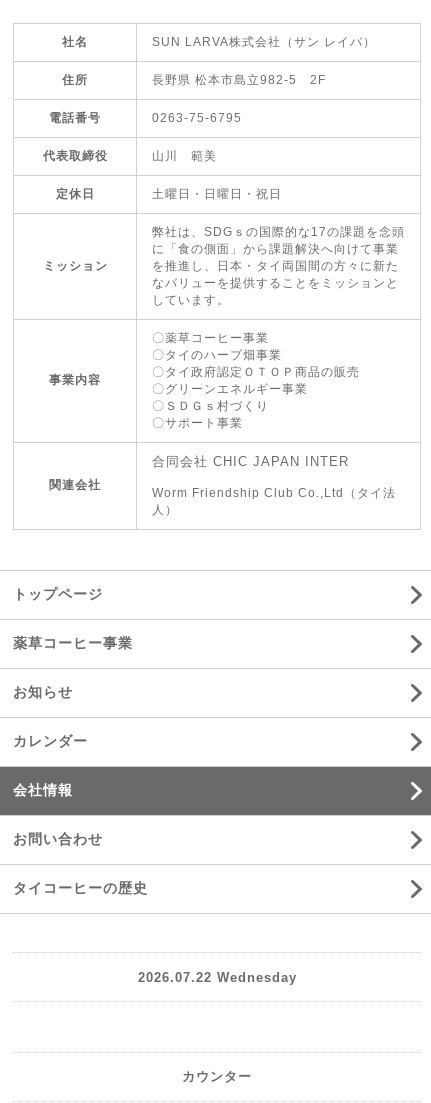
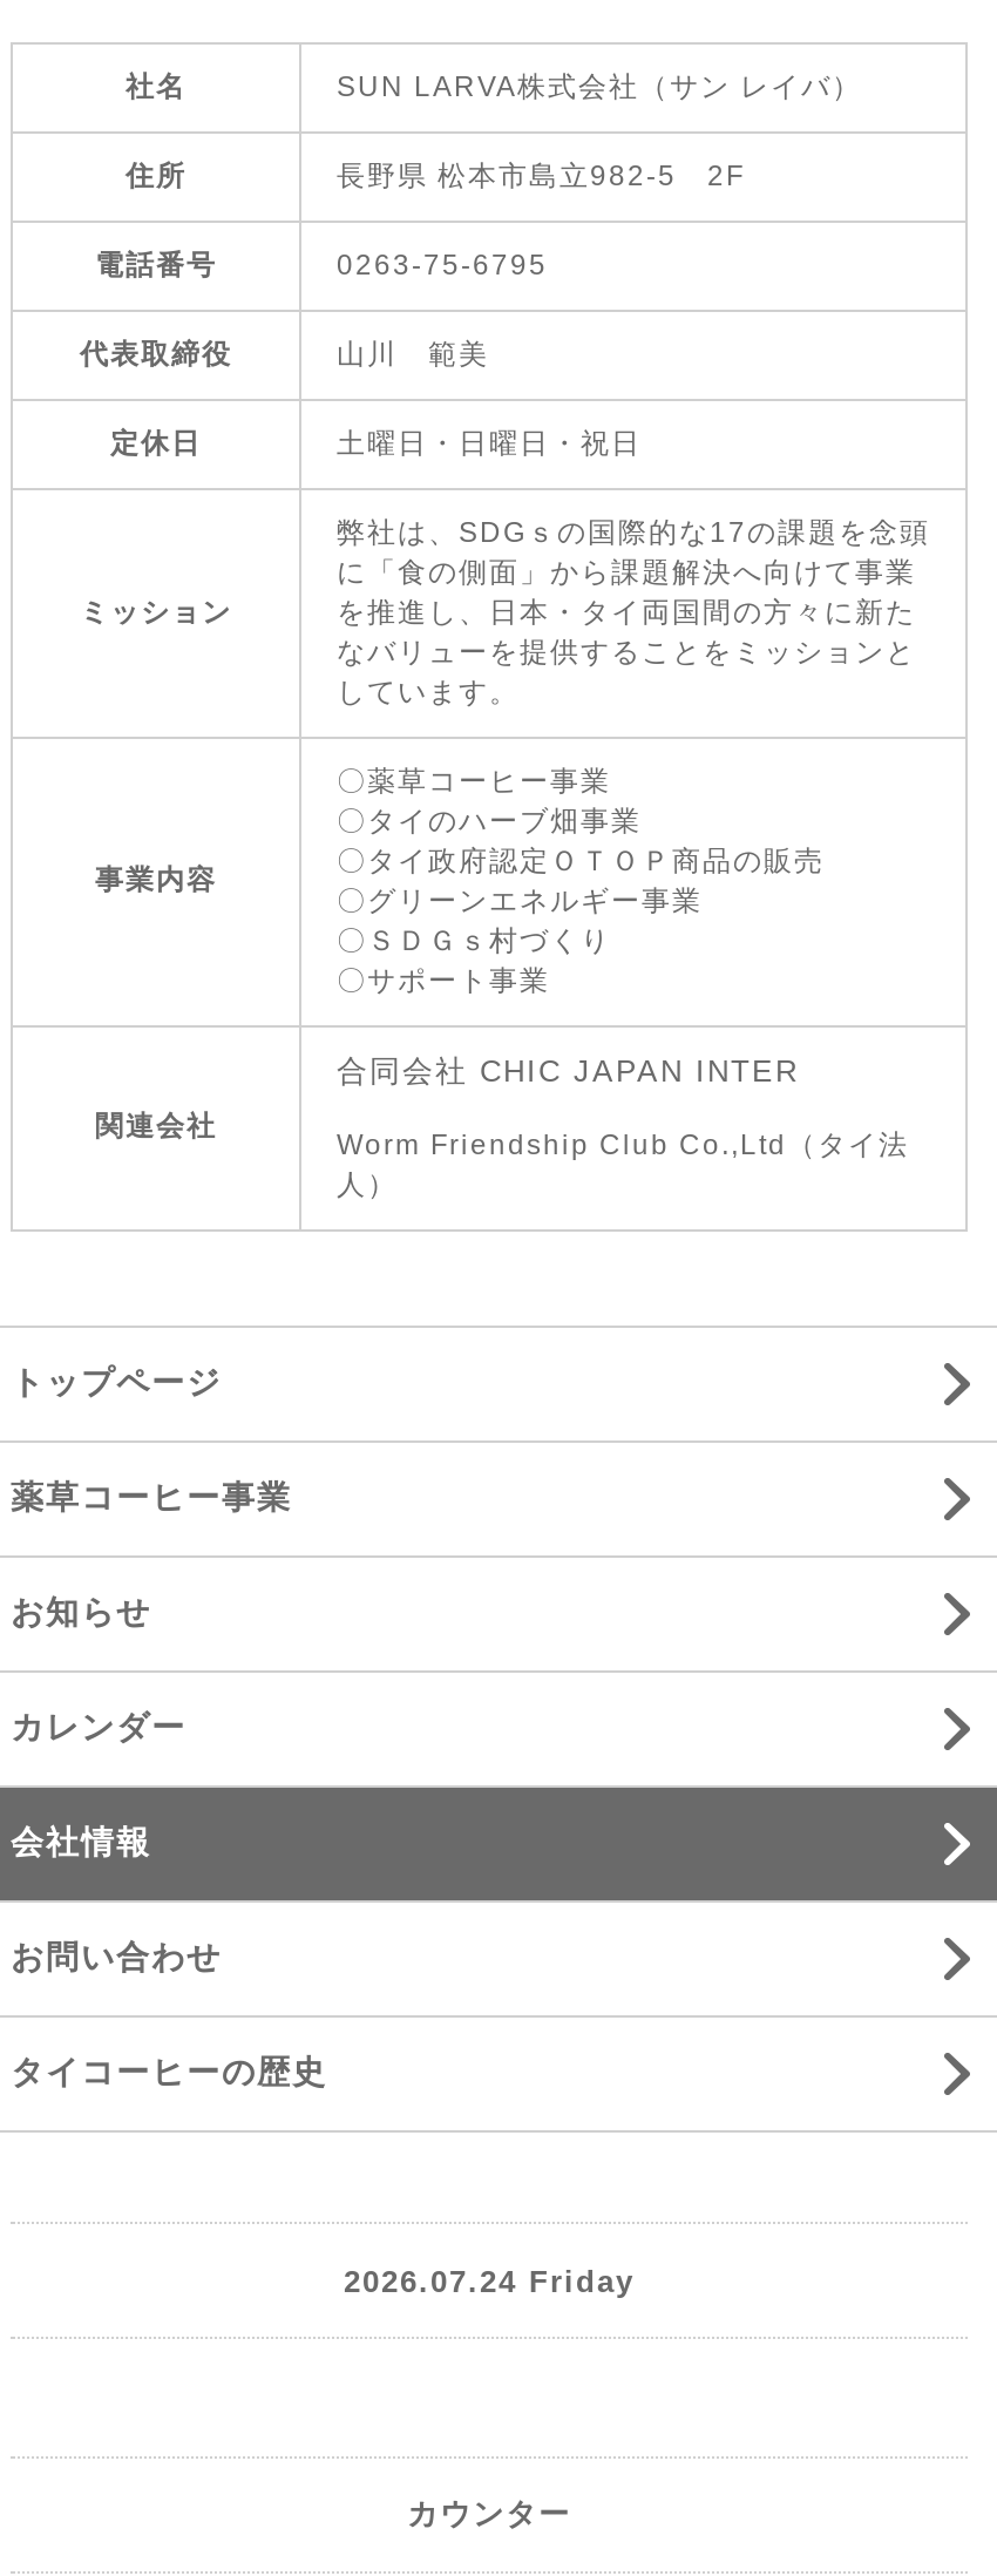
- 2026.07.22 Wednesday
+ 2026.07.24 Friday
